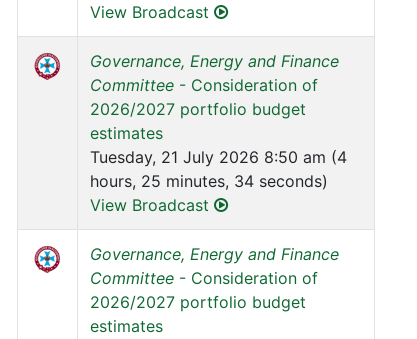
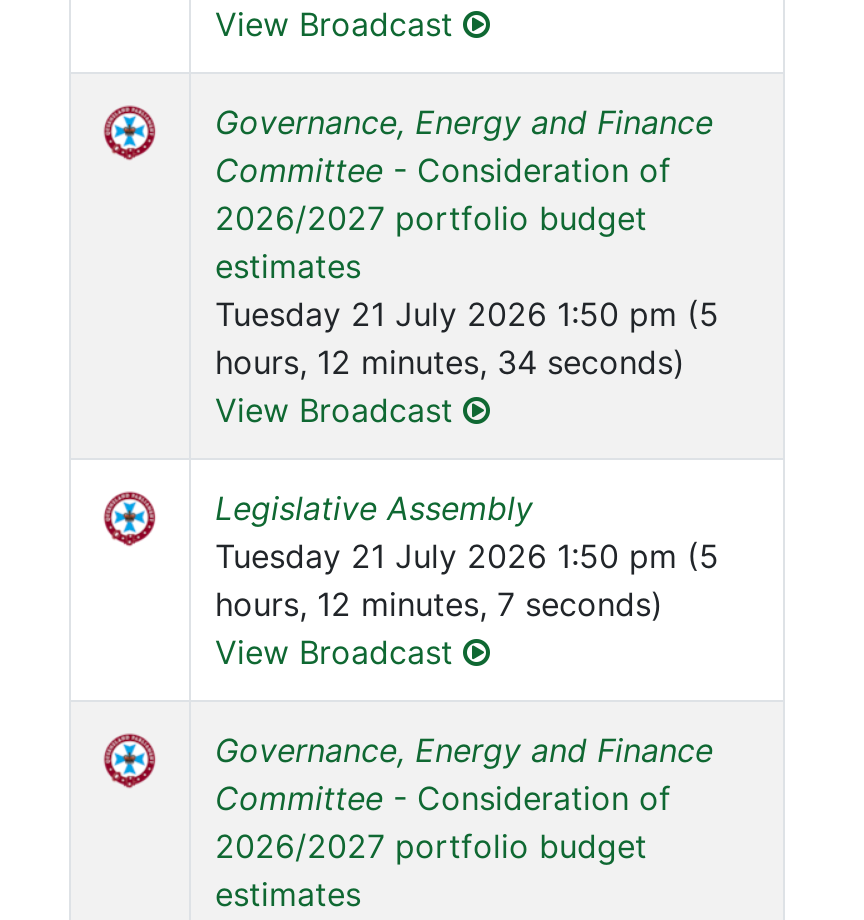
- Tuesday, 21 July 2026 8:50 am (4
- hours, 25 minutes, 34 seconds)
+ Tuesday 21 July 2026 1:50 pm (5
+ hours, 12 minutes, 34 seconds)
+ View Broadcast
+ Legislative Assembly
+ Tuesday 21 July 2026 1:50 pm (5
+ hours, 12 minutes, 7 seconds)
